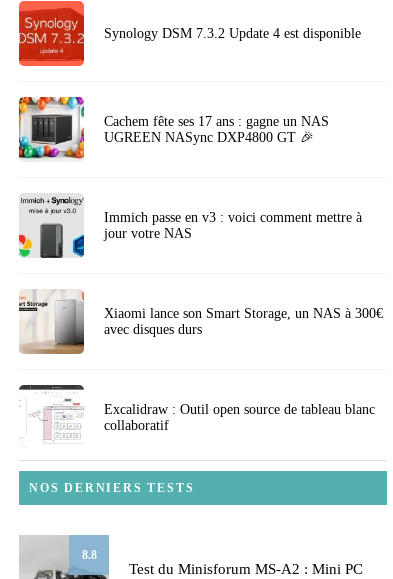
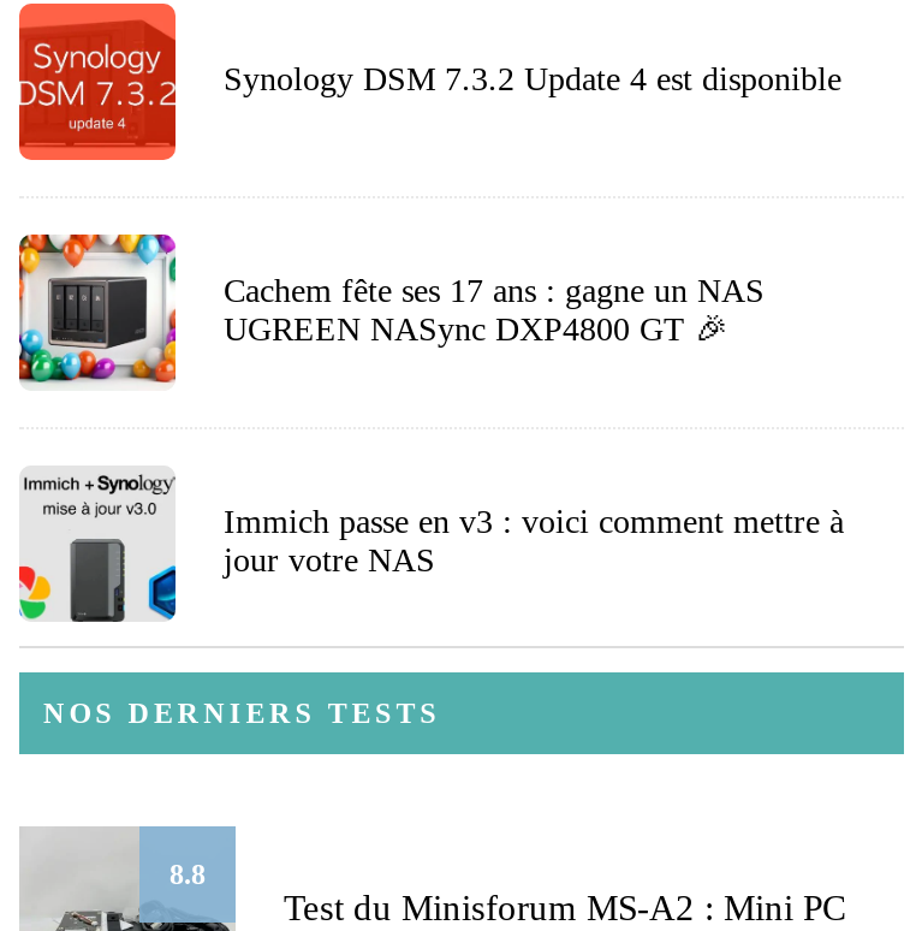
- [image]
- Xiaomi lance son Smart Storage, un NAS à 300€
- avec disques durs

- [image]
- Excalidraw : Outil open source de tableau blanc
- collaboratif
